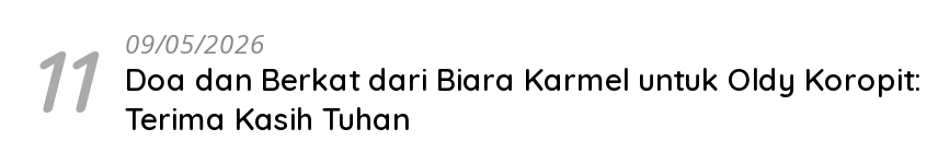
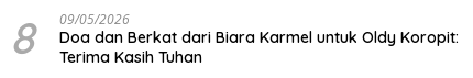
- 11 09/05/2026 Doa dan Berkat dari Biara Karmel untuk Oldy Koropit: Terima Kasih Tuhan
+ 8 09/05/2026 Doa dan Berkat dari Biara Karmel untuk Oldy Koropit: Terima Kasih Tuhan
